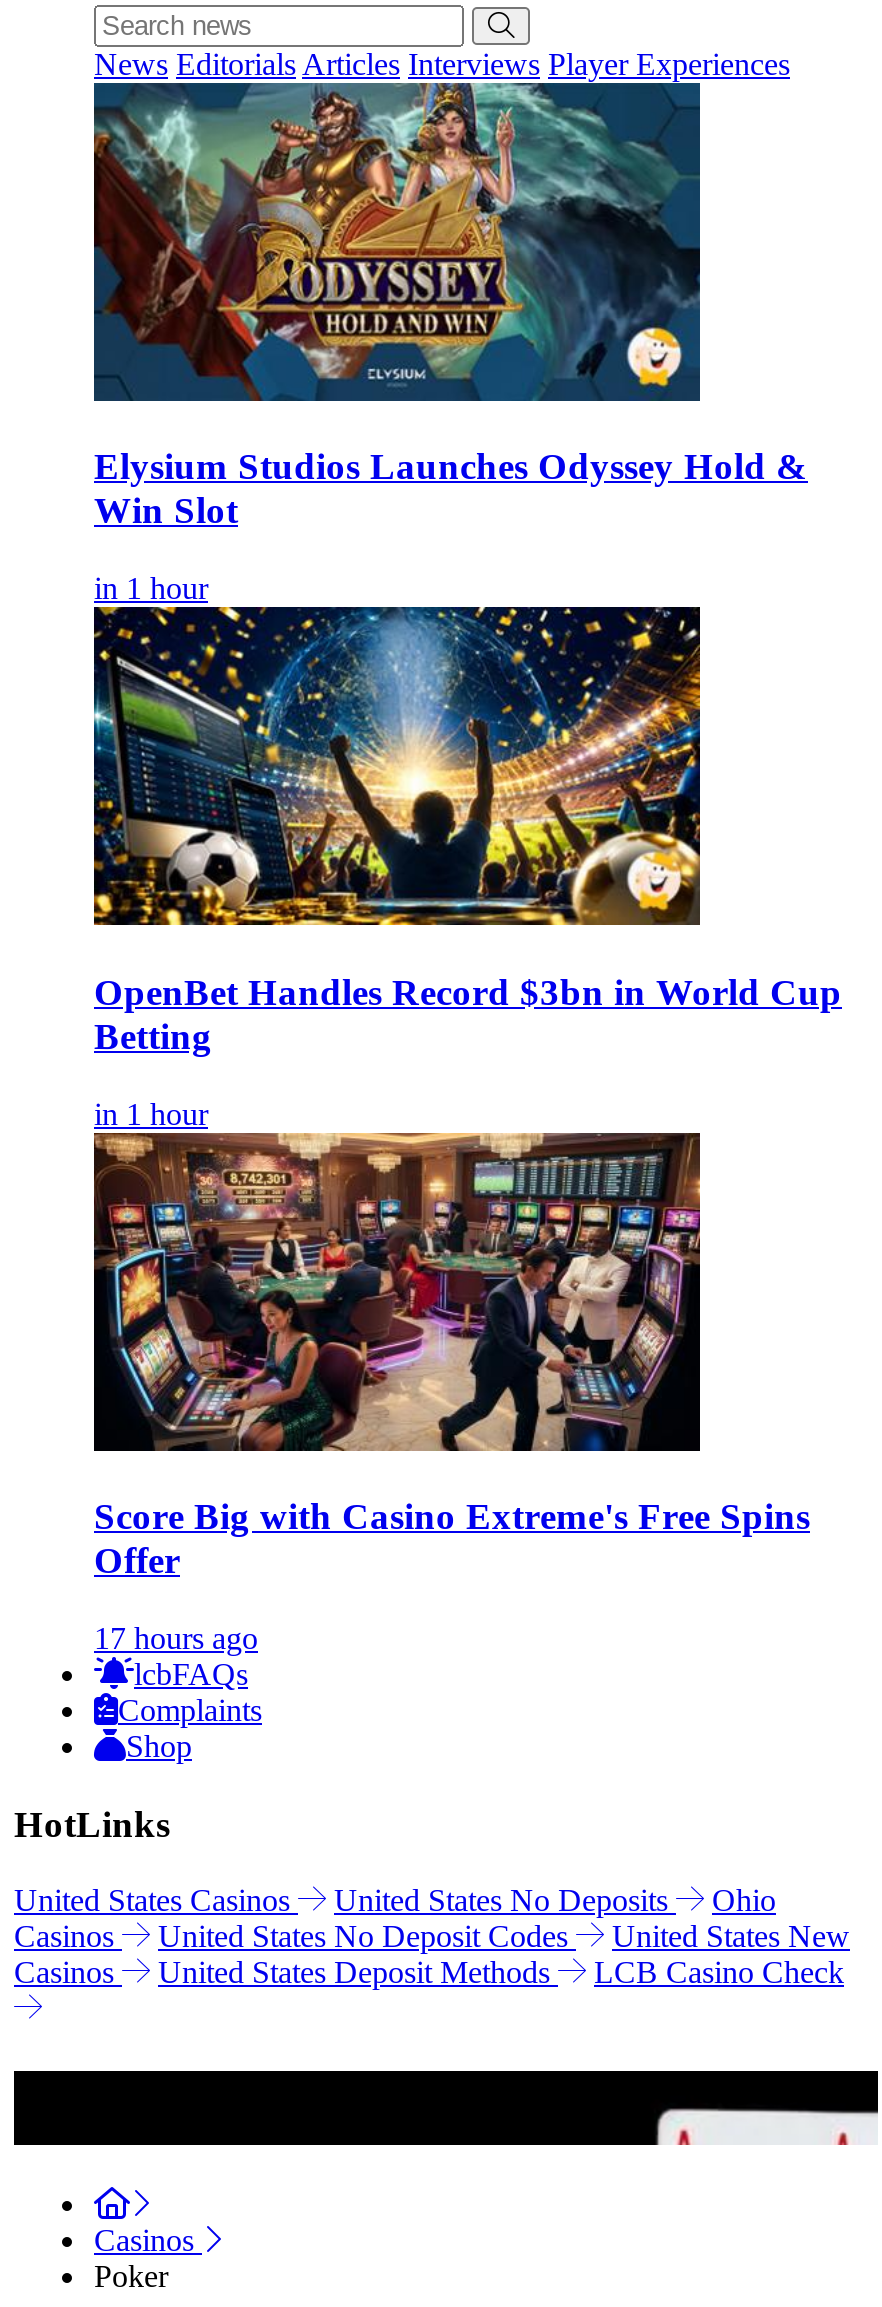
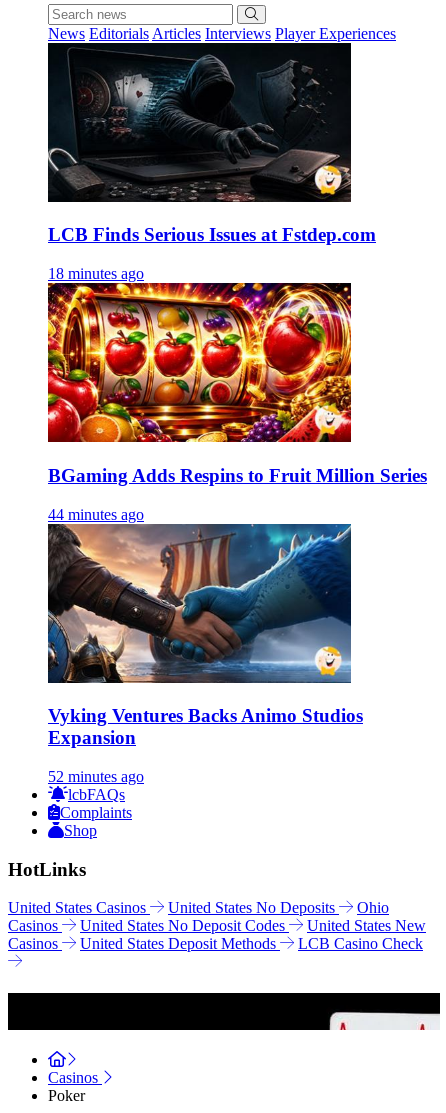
- [image]
+ [image]

- Elysium Studios Launches Odyssey Hold &
- Win Slot
+ LCB Finds Serious Issues at Fstdep.com

- [image]
- in 1 hour
+ [image]
+ 18 minutes ago

- OpenBet Handles Record $3bn in World Cup
- Betting
+ BGaming Adds Respins to Fruit Million Series

- in 1 hour
+ 44 minutes ago

- [image]
+ [image]

- Score Big with Casino Extreme's Free Spins
- Offer
+ Vyking Ventures Backs Animo Studios
+ Expansion

- 17 hours ago
+ 52 minutes ago
